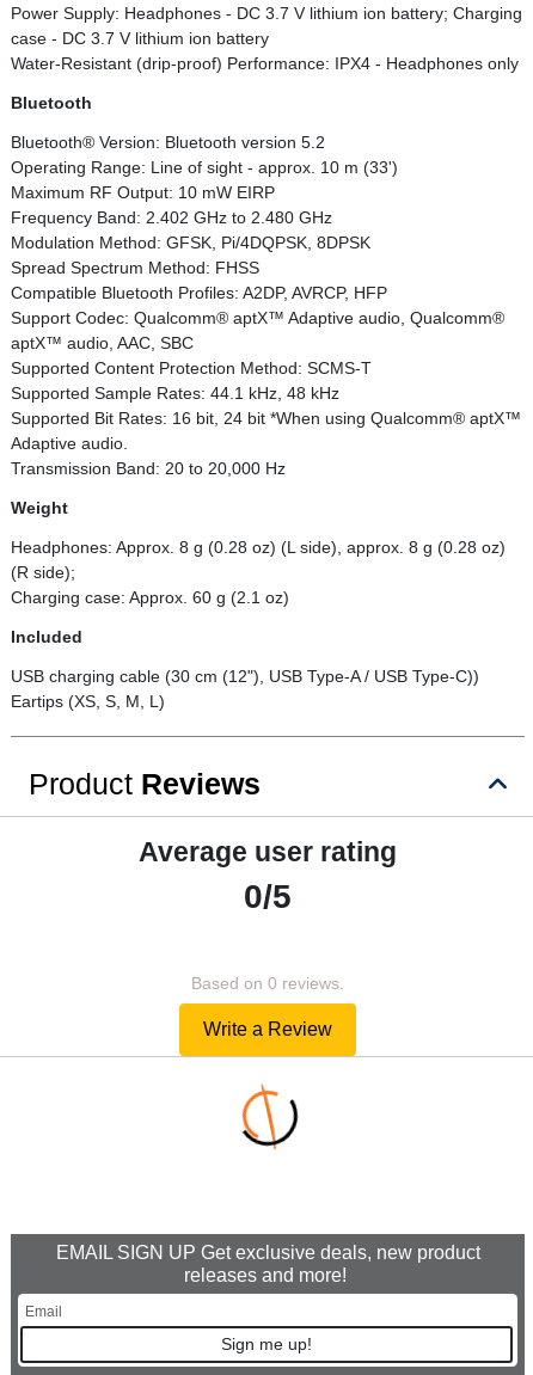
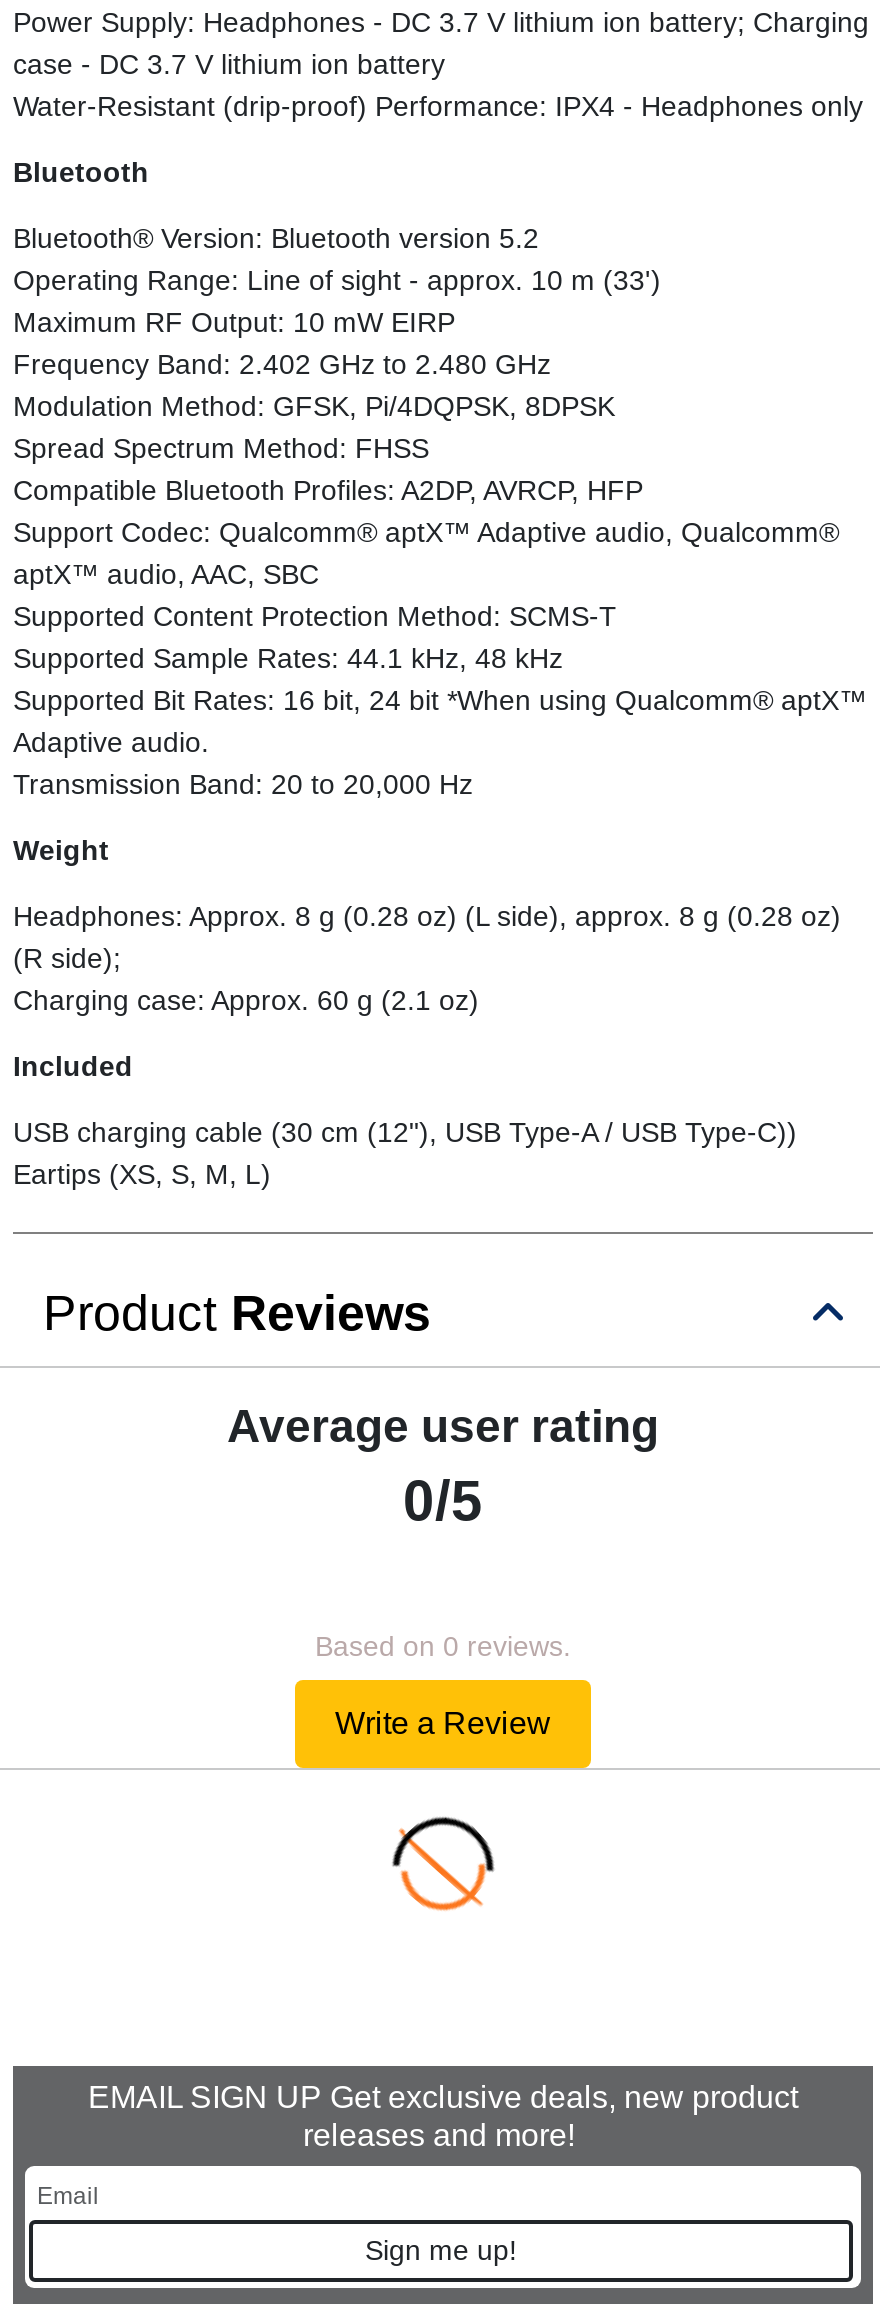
- [image]
+ [image]
